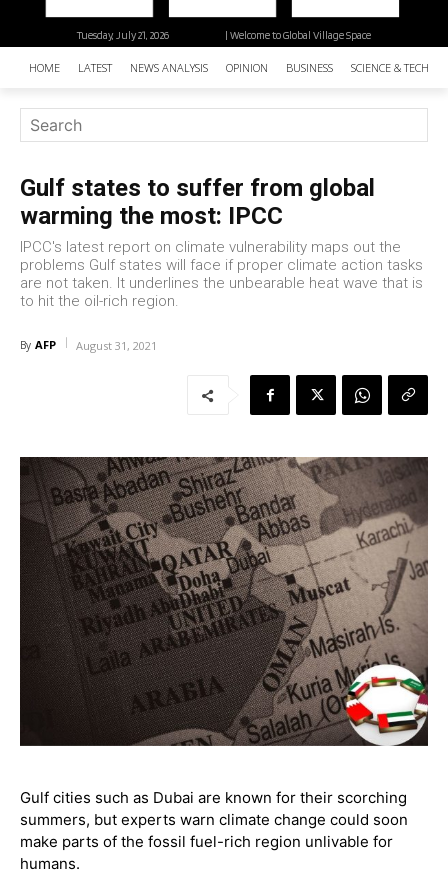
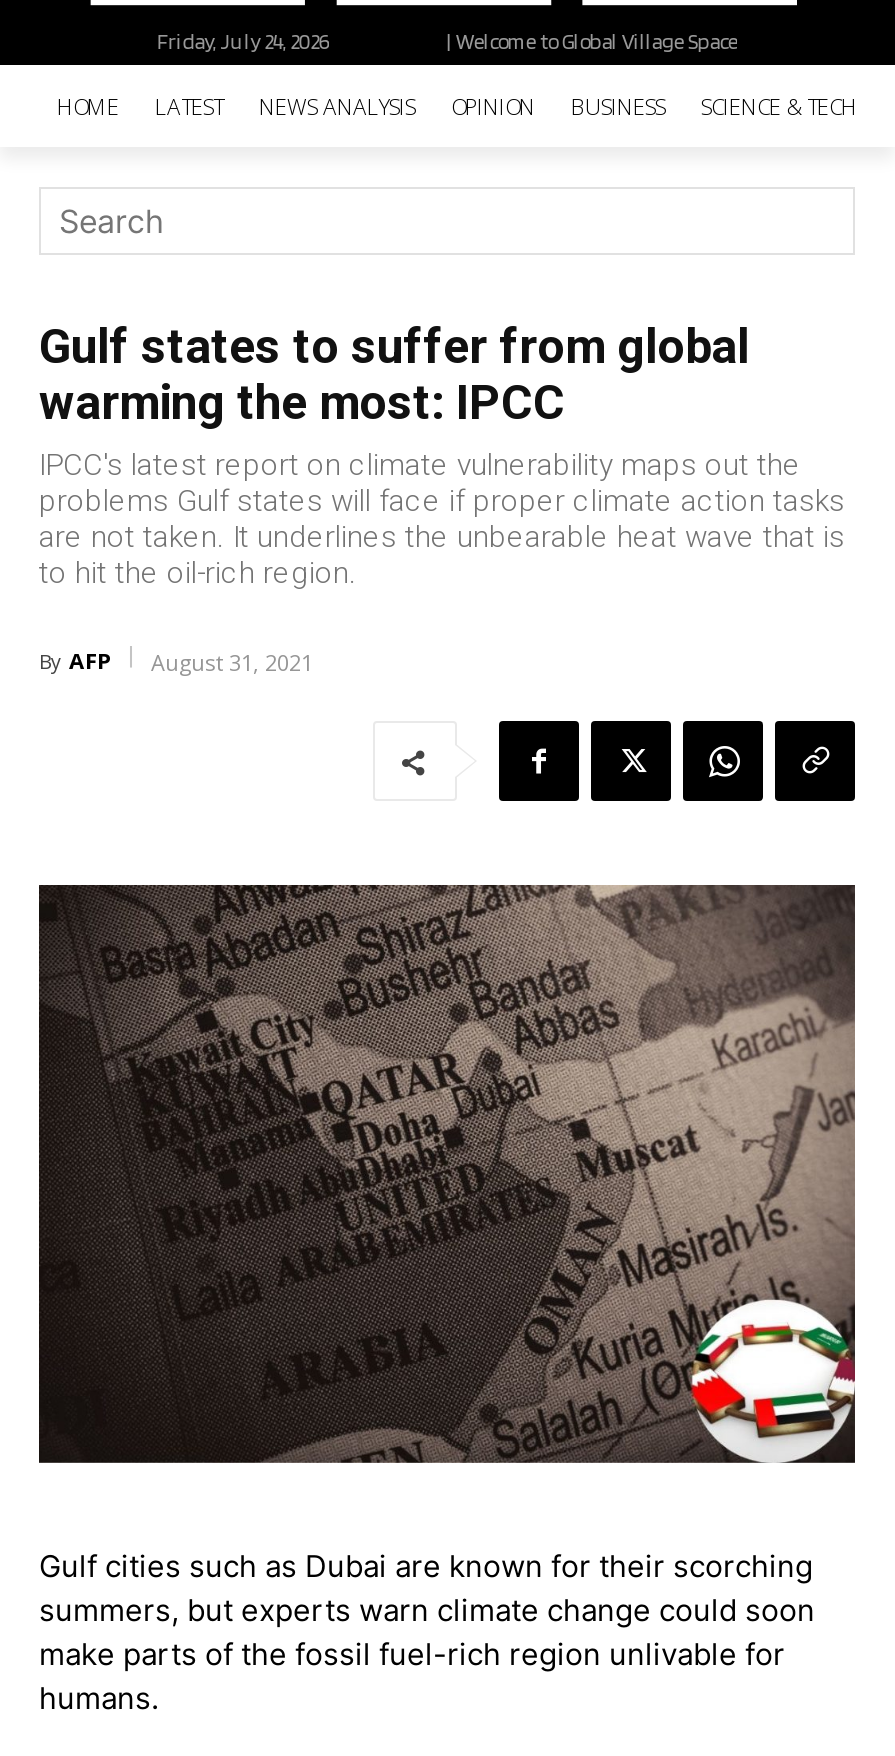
- Tuesday, July 21, 2026
+ Friday, July 24, 2026
